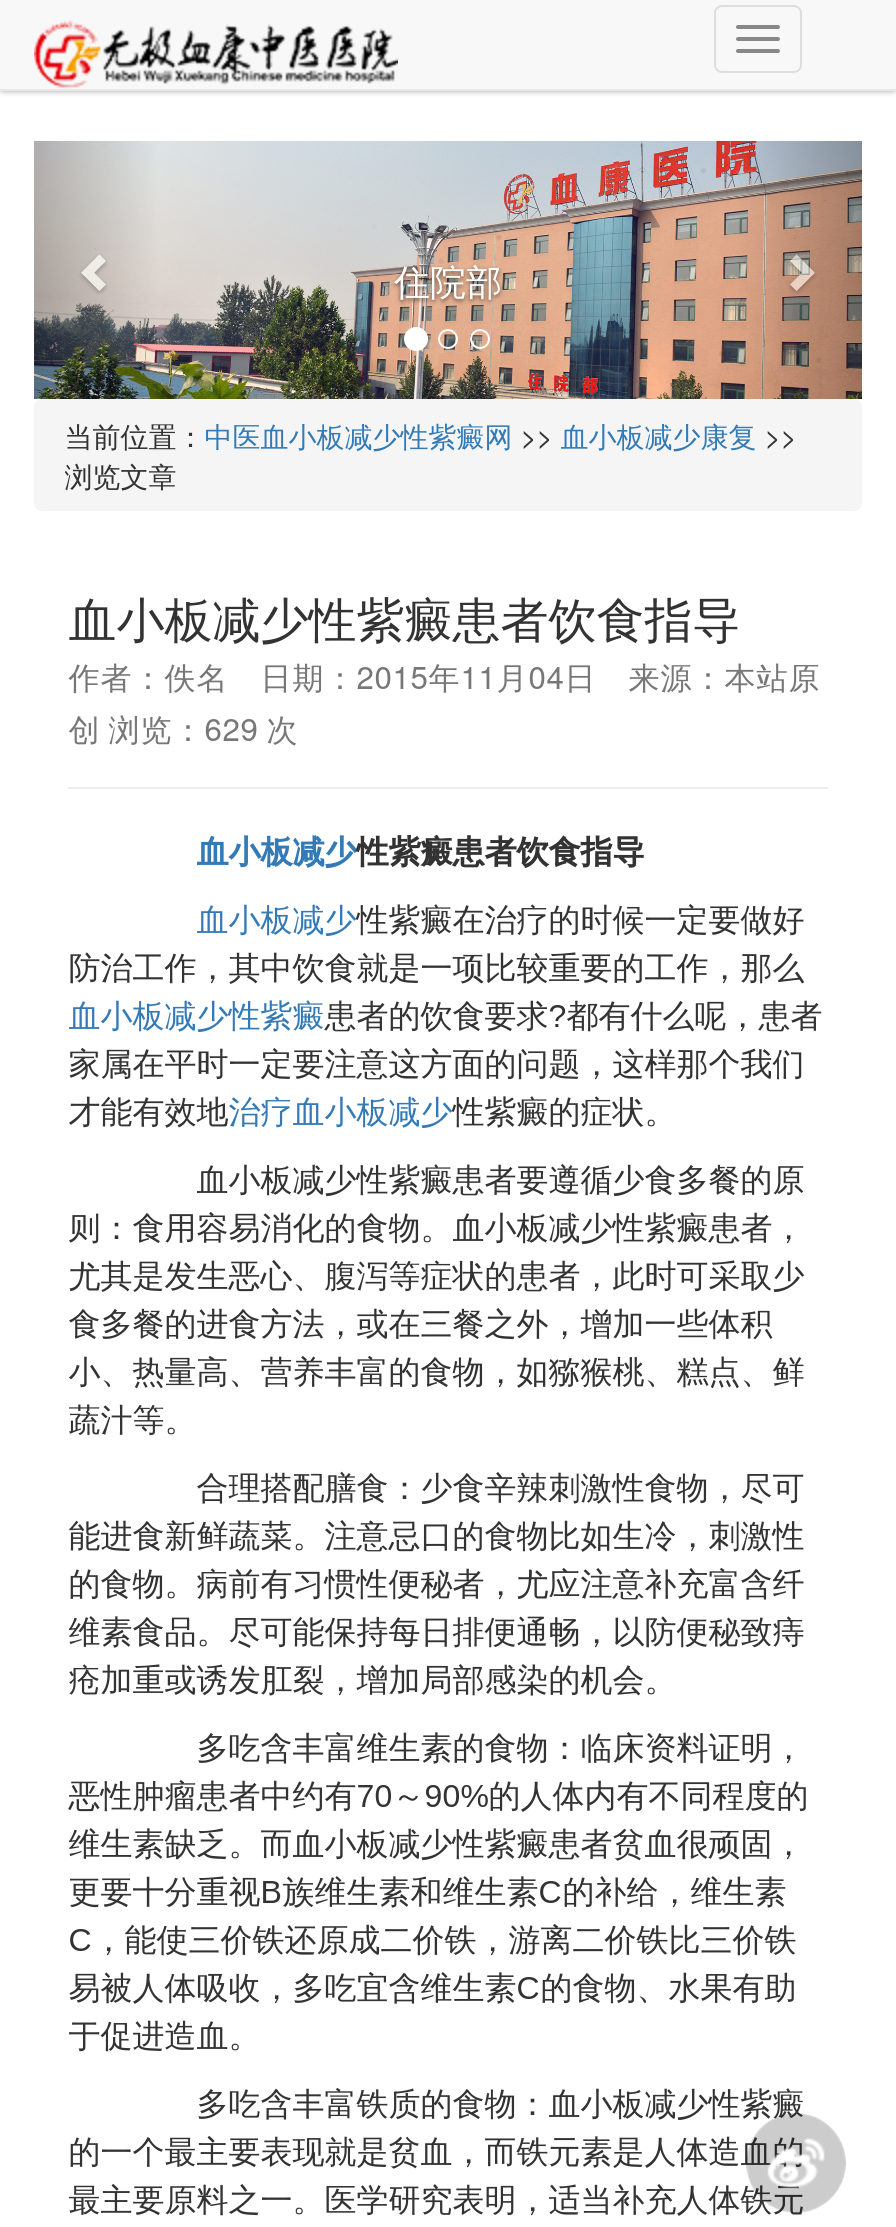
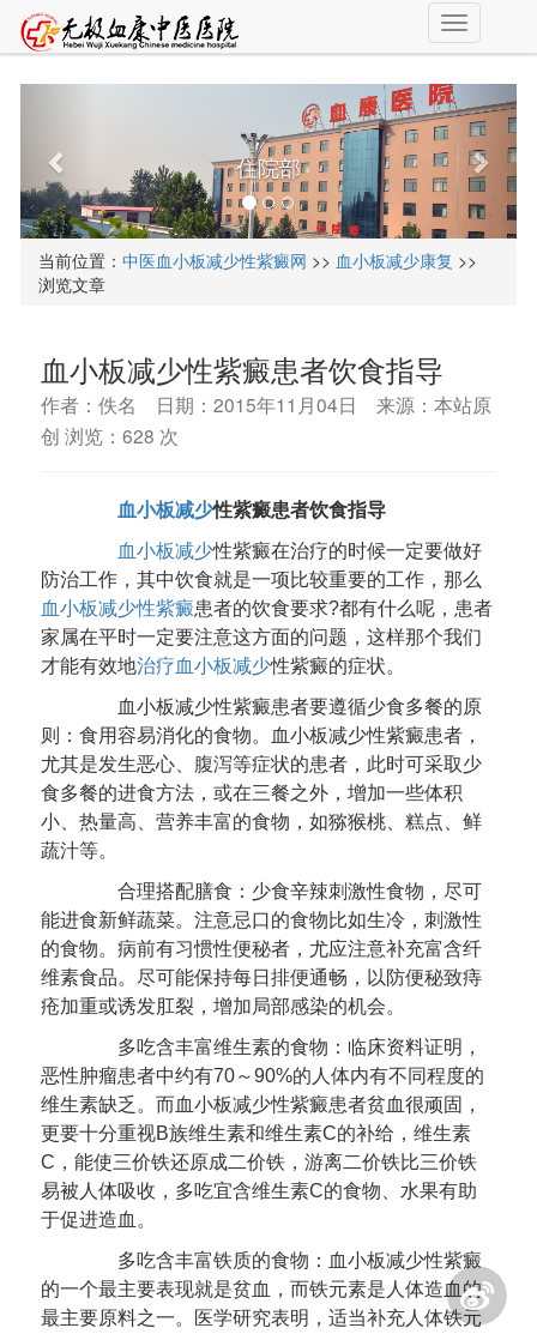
- 创 浏览：629 次
+ 创 浏览：628 次
